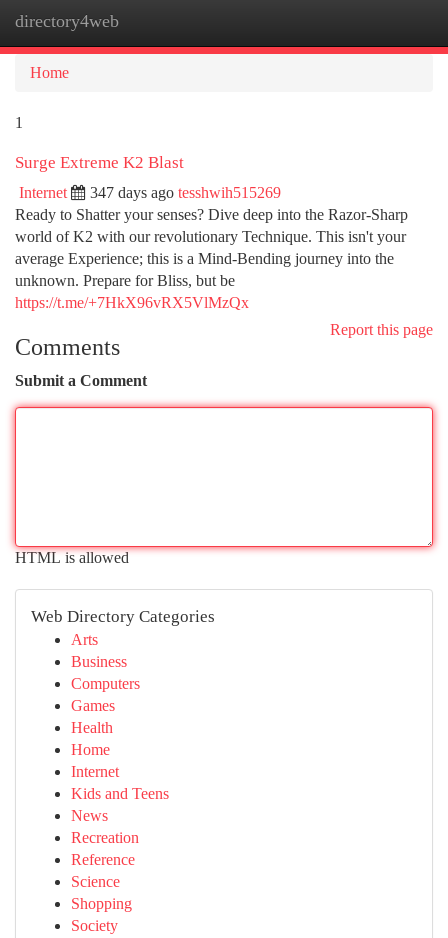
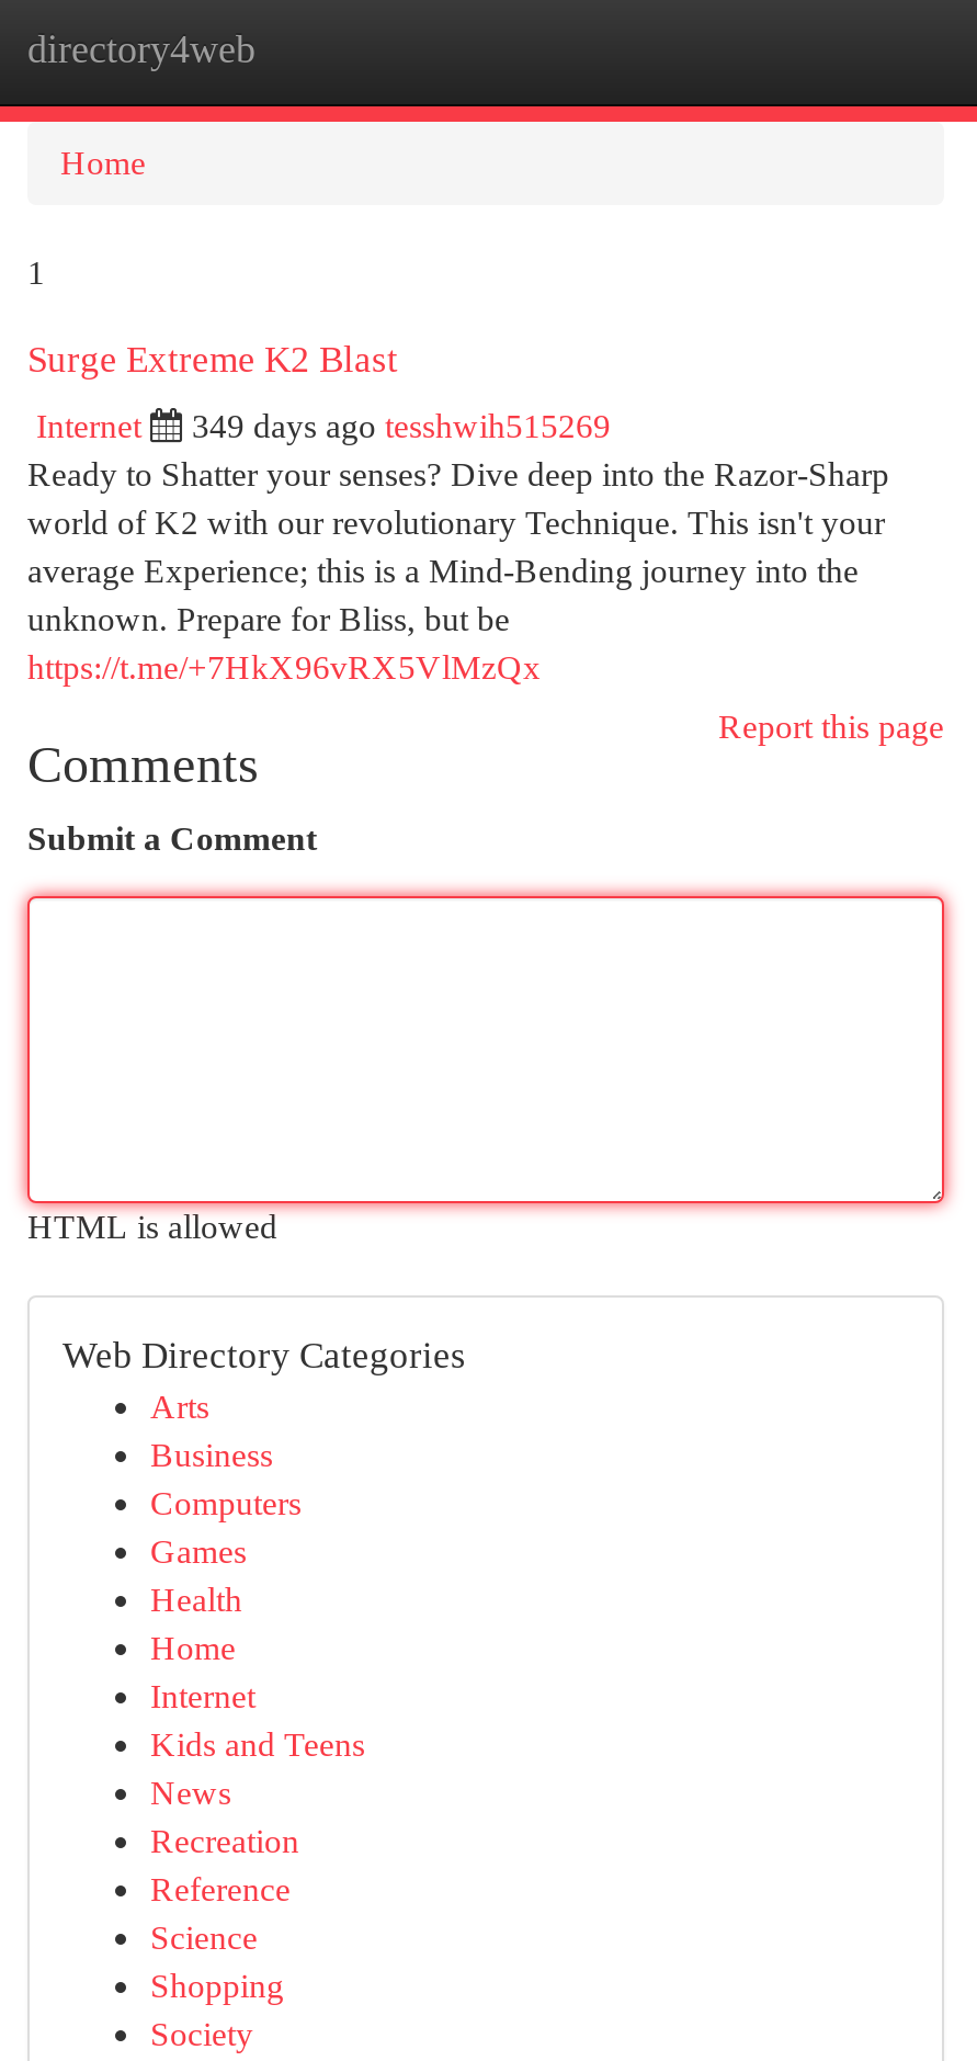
- 347 days ago tesshwih515269
+ 349 days ago tesshwih515269
